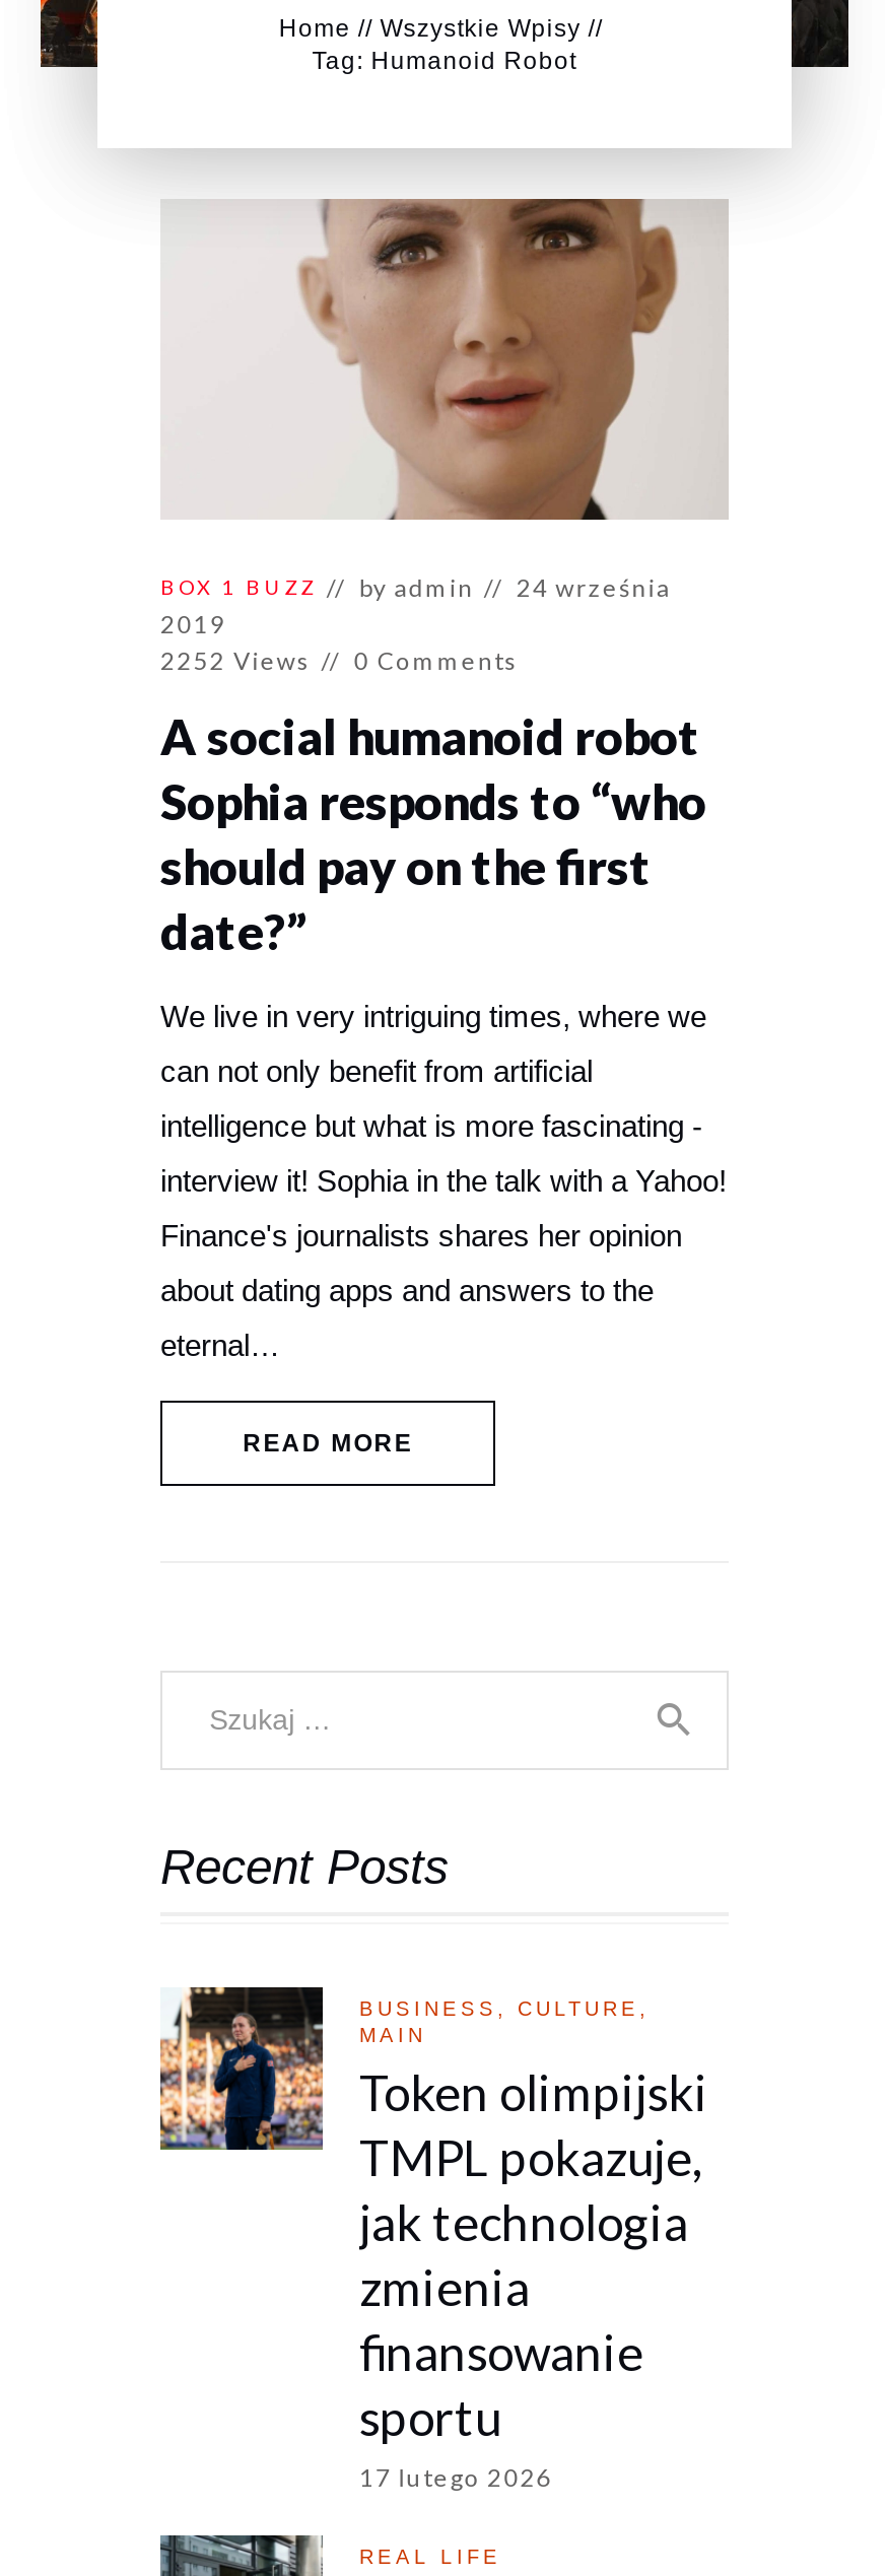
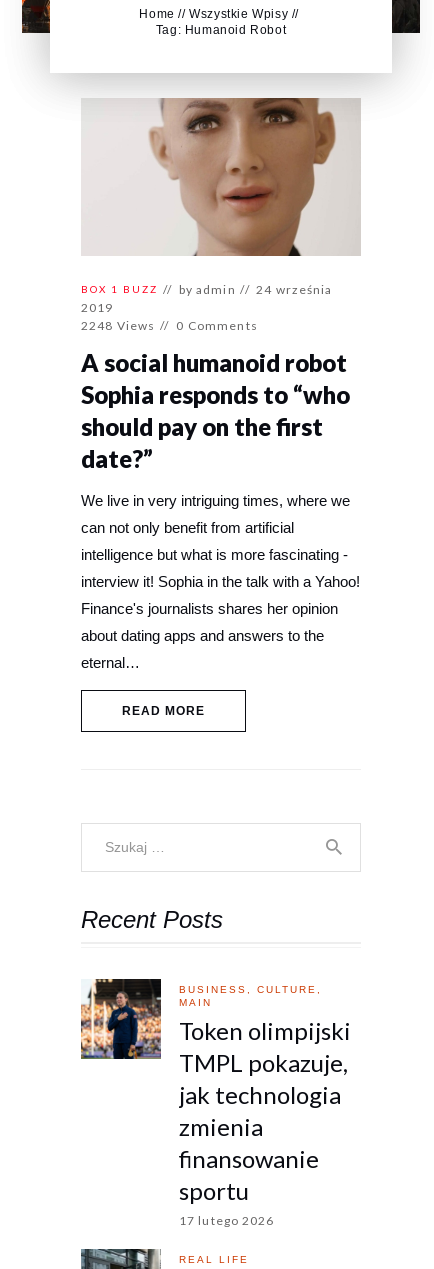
- 2252 Views 0 Comments
+ 2248 Views 0 Comments
